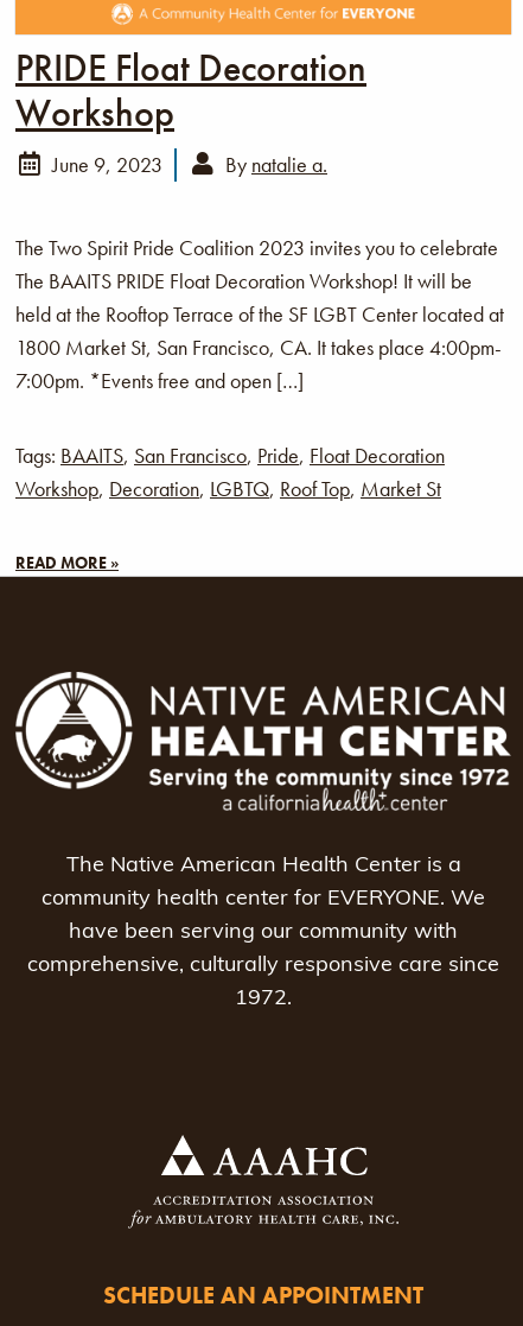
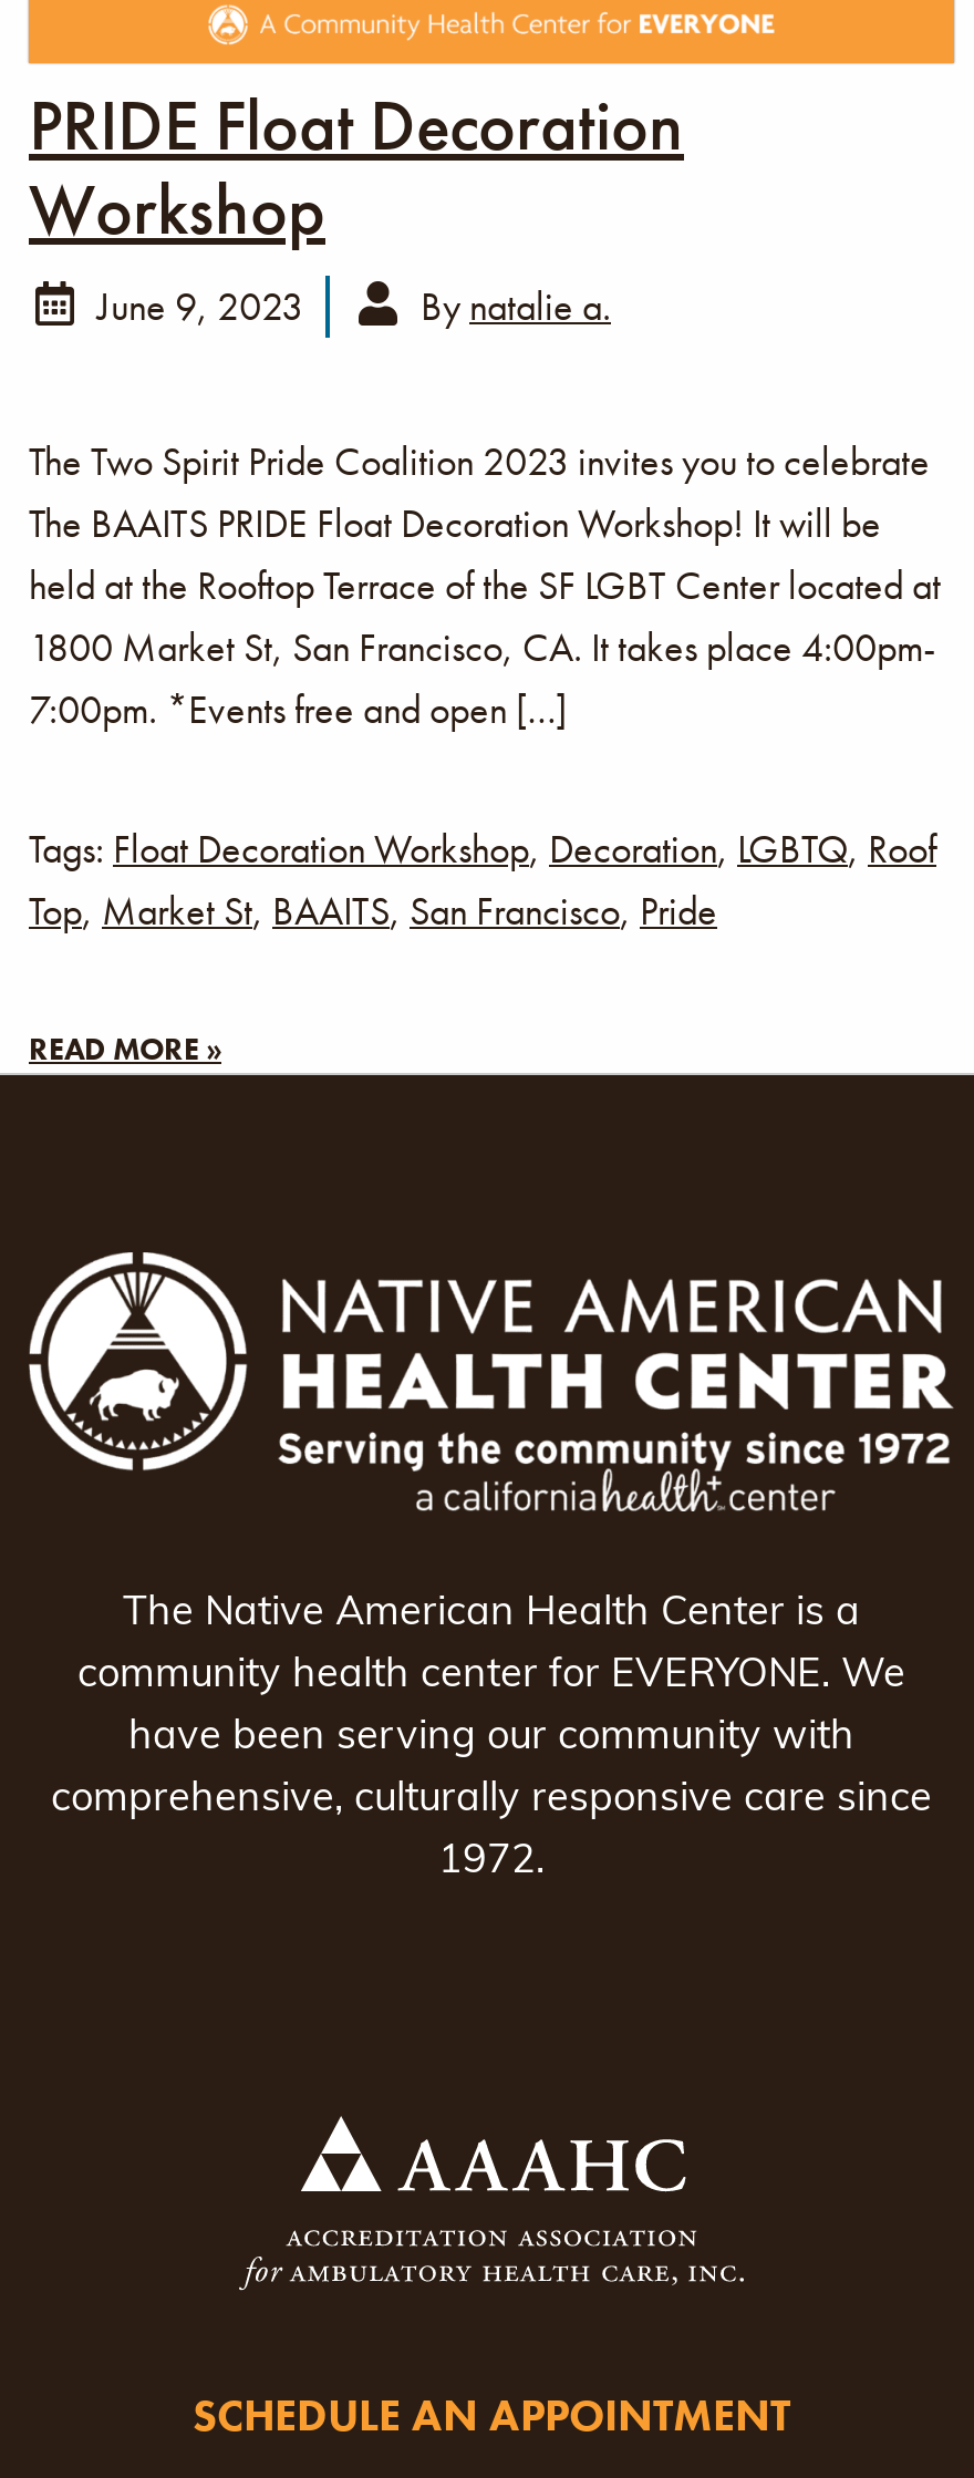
- Tags: BAAITS, San Francisco, Pride, Float Decoration
- Workshop, Decoration, LGBTQ, Roof Top, Market St
+ Tags: Float Decoration Workshop, Decoration, LGBTQ, Roof
+ Top, Market St, BAAITS, San Francisco, Pride
